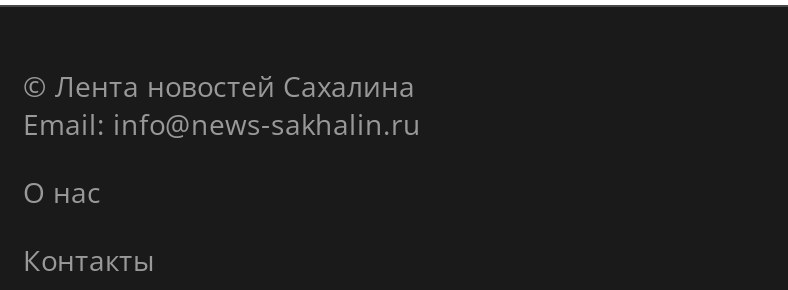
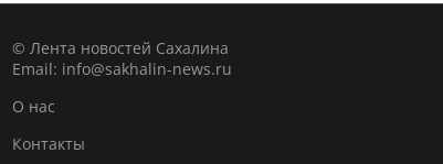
- Email: info@news-sakhalin.ru
+ Email: info@sakhalin-news.ru
